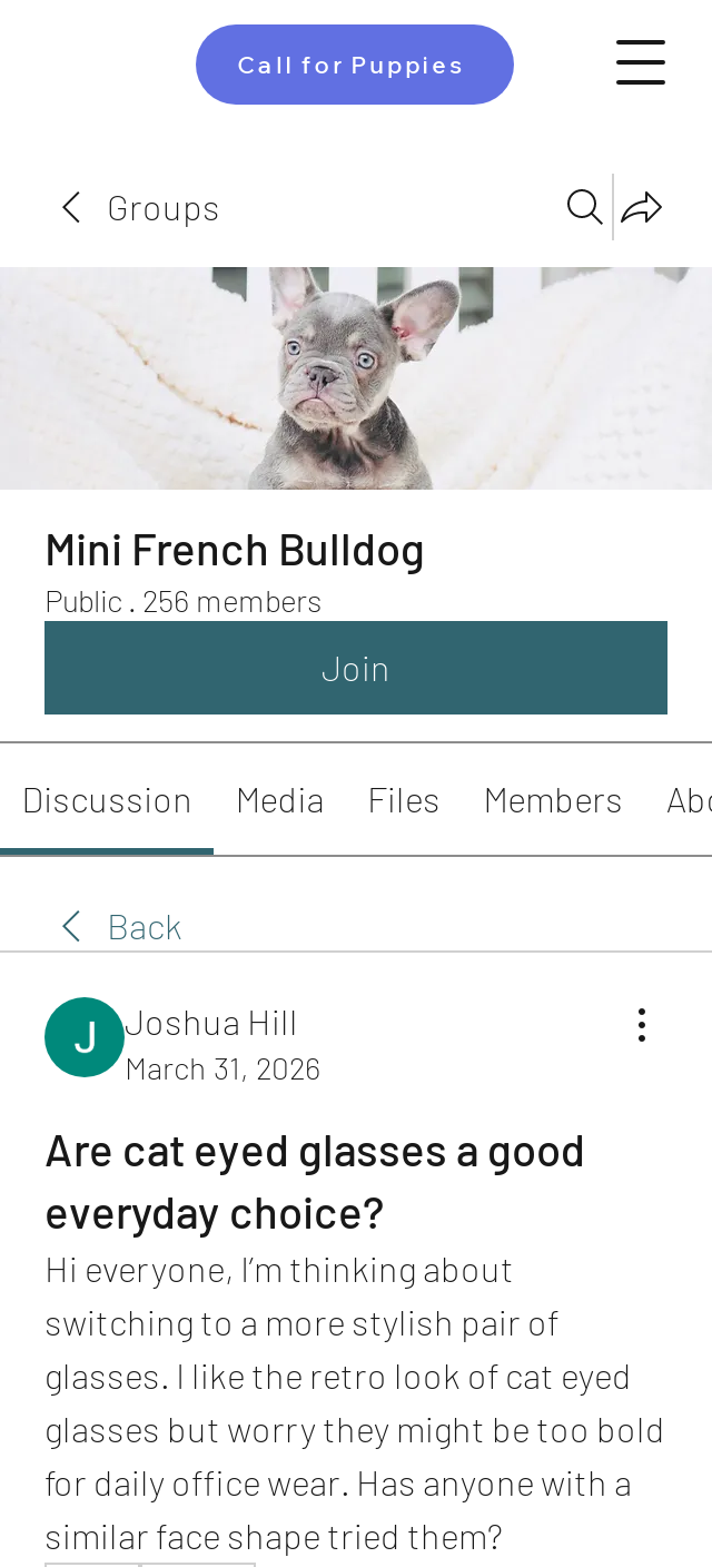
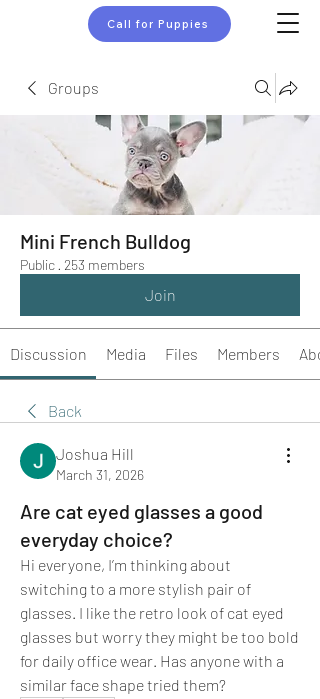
- Public 256 members
+ Public 253 members
